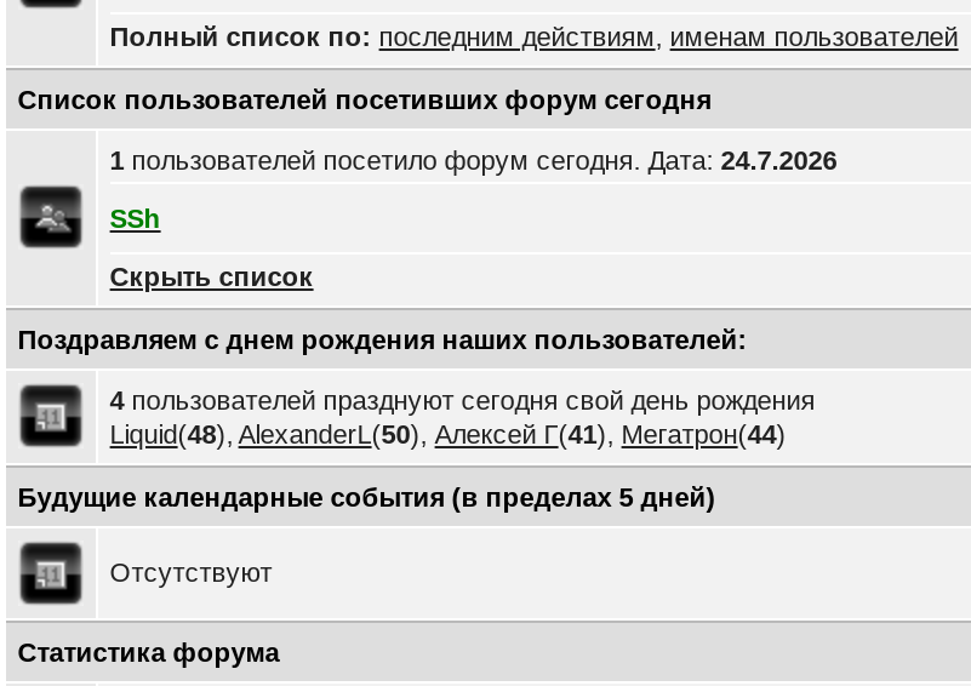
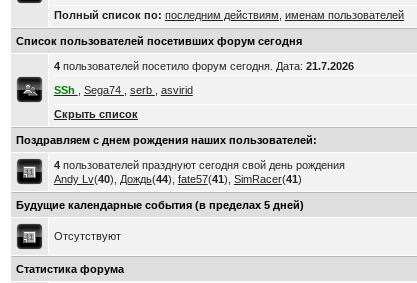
- 1 пользователей посетило форум сегодня. Дата: 24.7.2026
+ 4 пользователей посетило форум сегодня. Дата: 21.7.2026

- SSh
+ SSh, Sega74, serb, asvirid

- Liquid(48), AlexanderL(50), Алексей Г(41), Мегатрон(44)
+ Andy Lv(40), Дождь(44), fate57(41), SimRacer(41)
